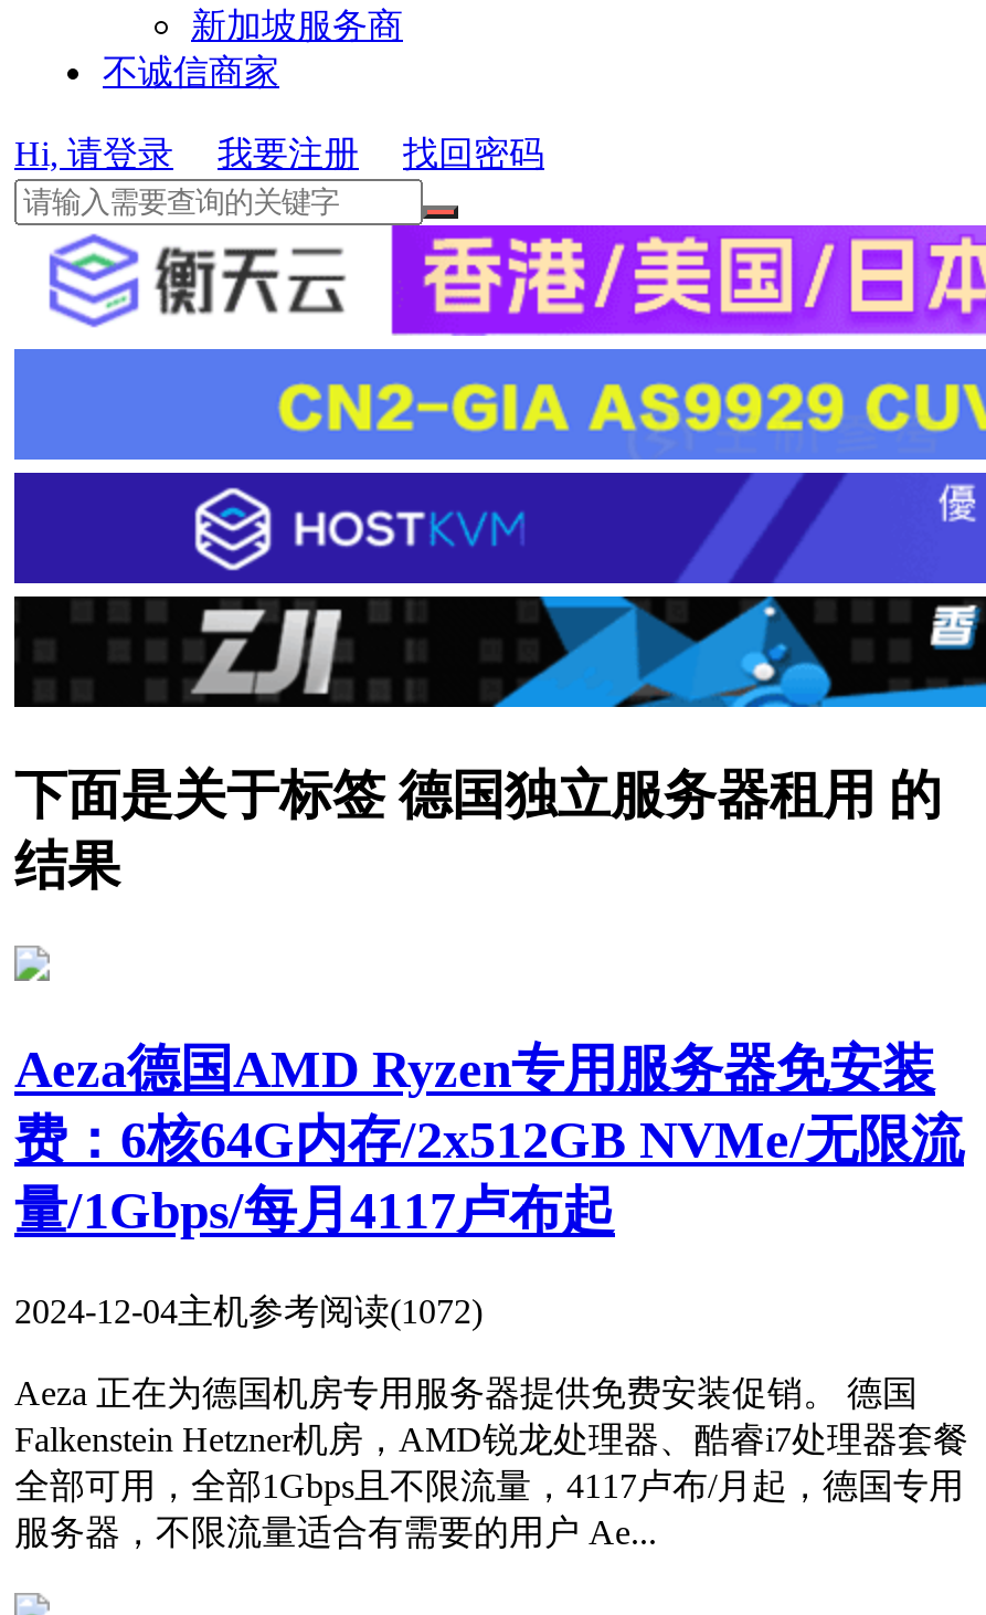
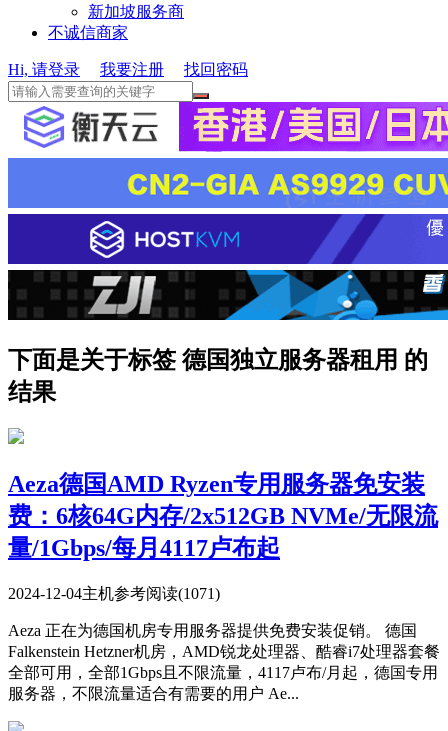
- 2024-12-04主机参考阅读(1072)
+ 2024-12-04主机参考阅读(1071)
